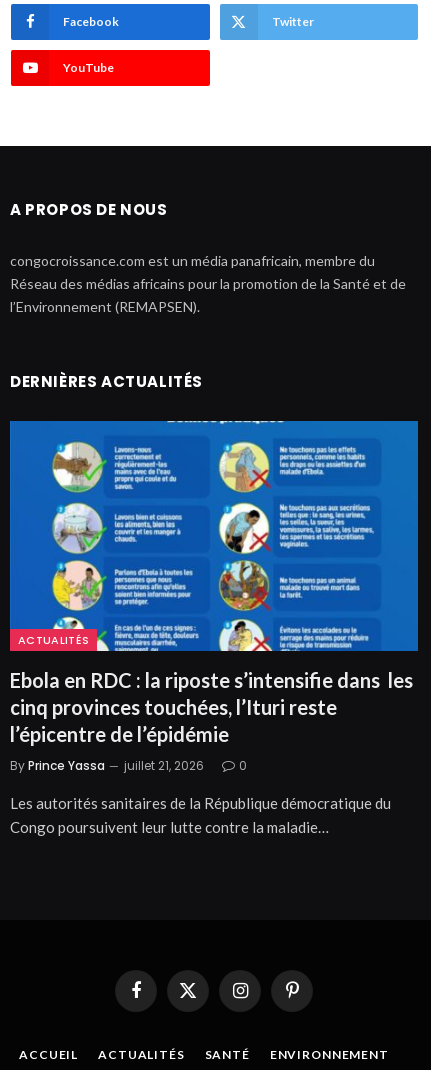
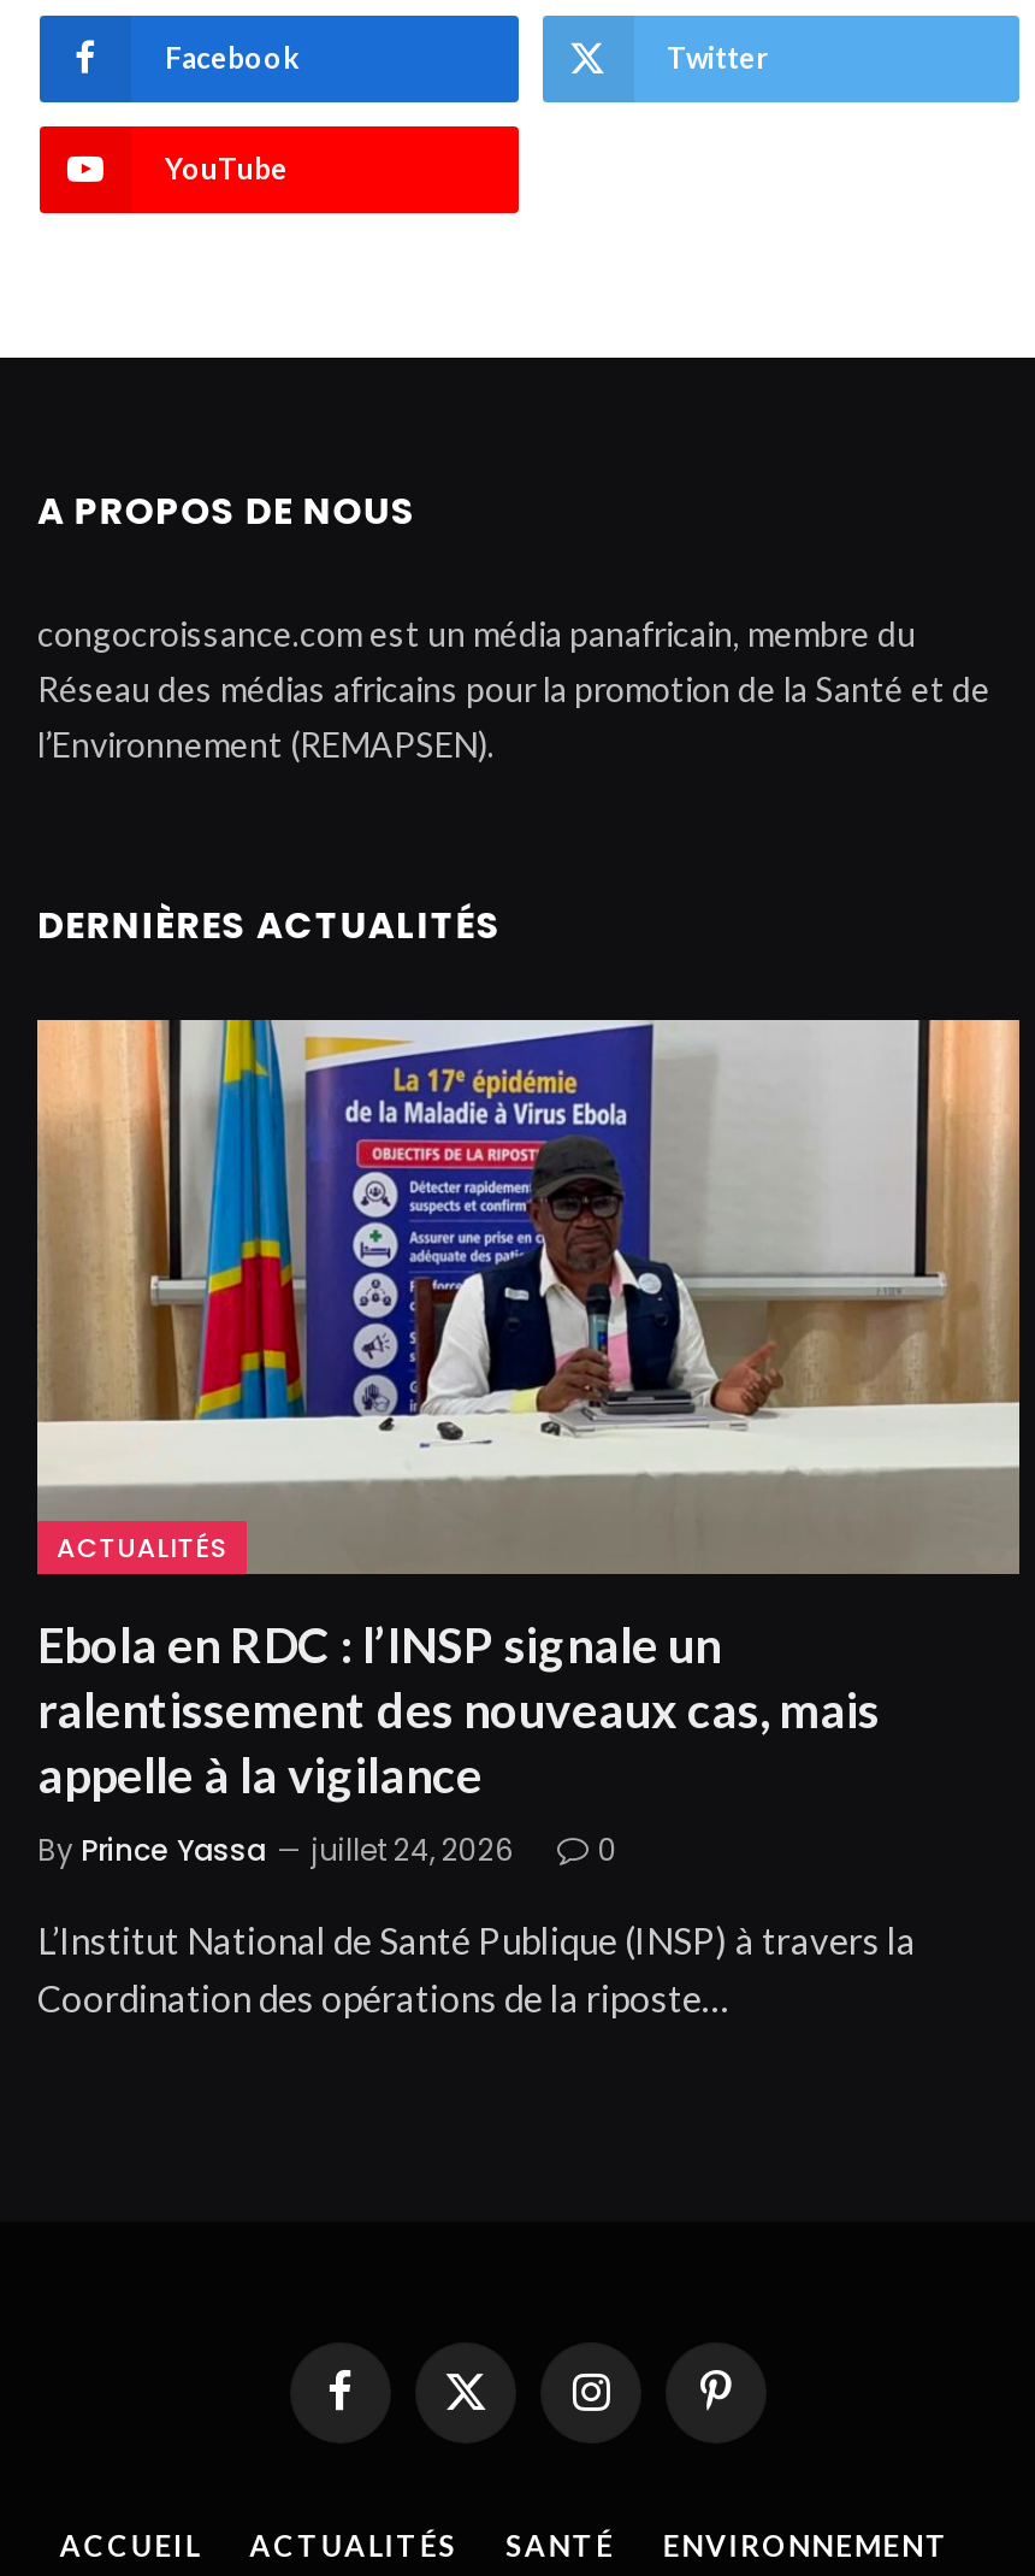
- [image]
- Ebola en RDC : la riposte s’intensifie dans les
- cinq provinces touchées, l’Ituri reste
- l’épicentre de l’épidémie
+ [image]
+ Ebola en RDC : l’INSP signale un
+ ralentissement des nouveaux cas, mais
+ appelle à la vigilance

- By Prince Yassa juillet 21, 2026
+ By Prince Yassa juillet 24, 2026

- Les autorités sanitaires de la République démocratique du
- Congo poursuivent leur lutte contre la maladie…
+ L’Institut National de Santé Publique (INSP) à travers la
+ Coordination des opérations de la riposte…
